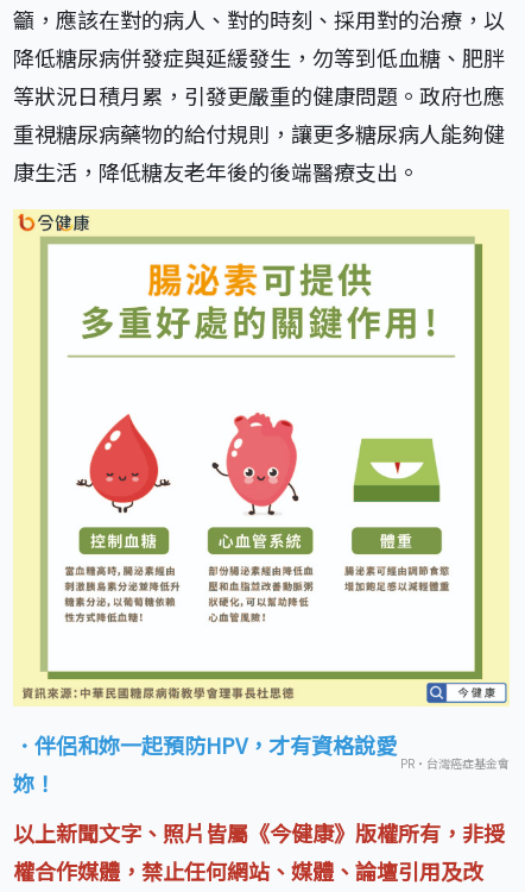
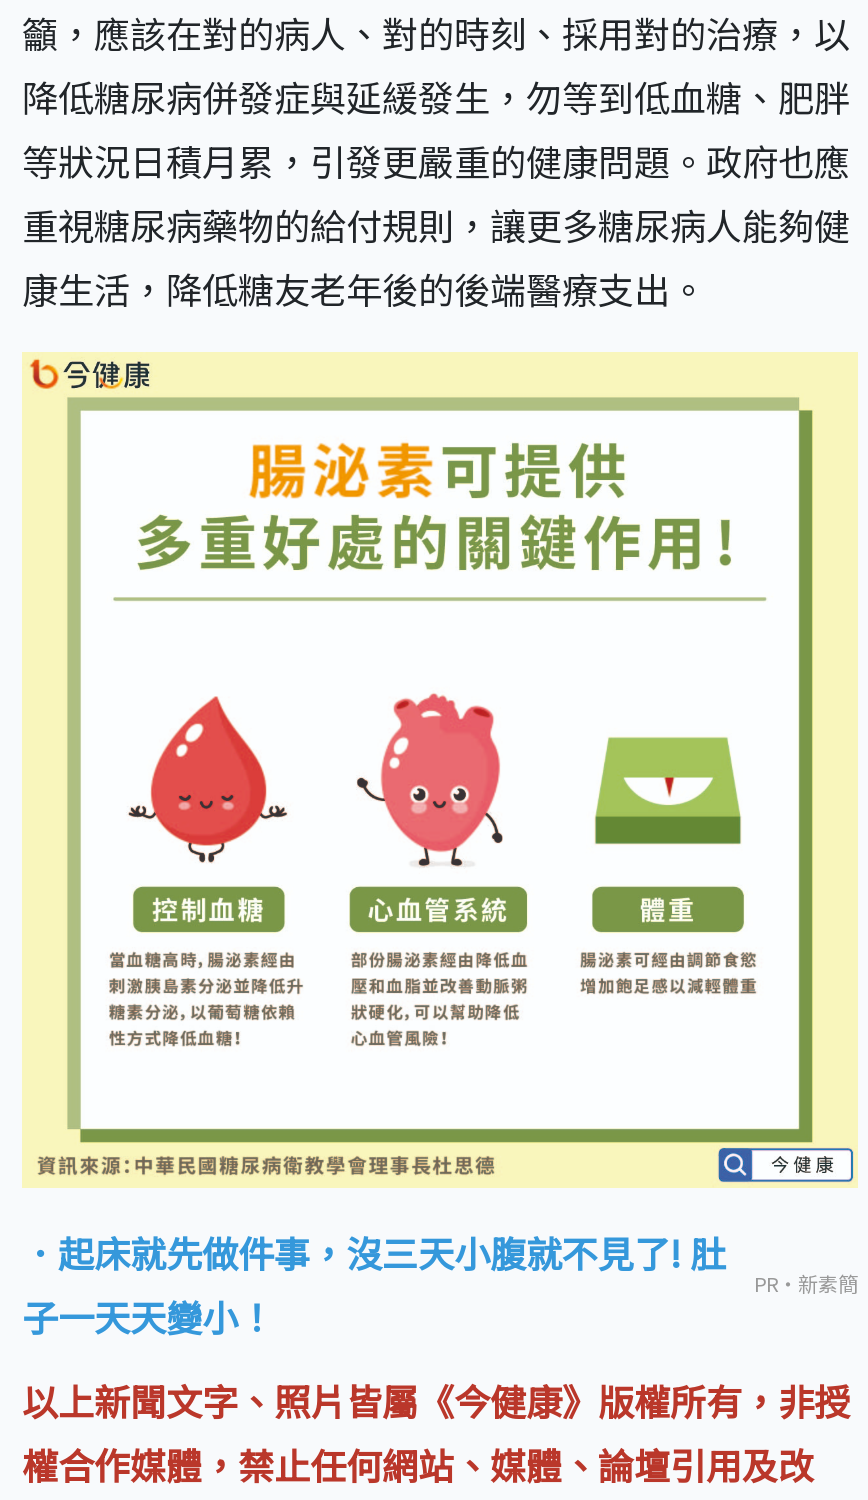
- ．伴侶和妳一起預防HPV，才有資格說愛
- 妳！
+ ．起床就先做件事，沒三天小腹就不見了! 肚
+ 子一天天變小！

- PR・台灣癌症基金會
+ PR・新素簡
